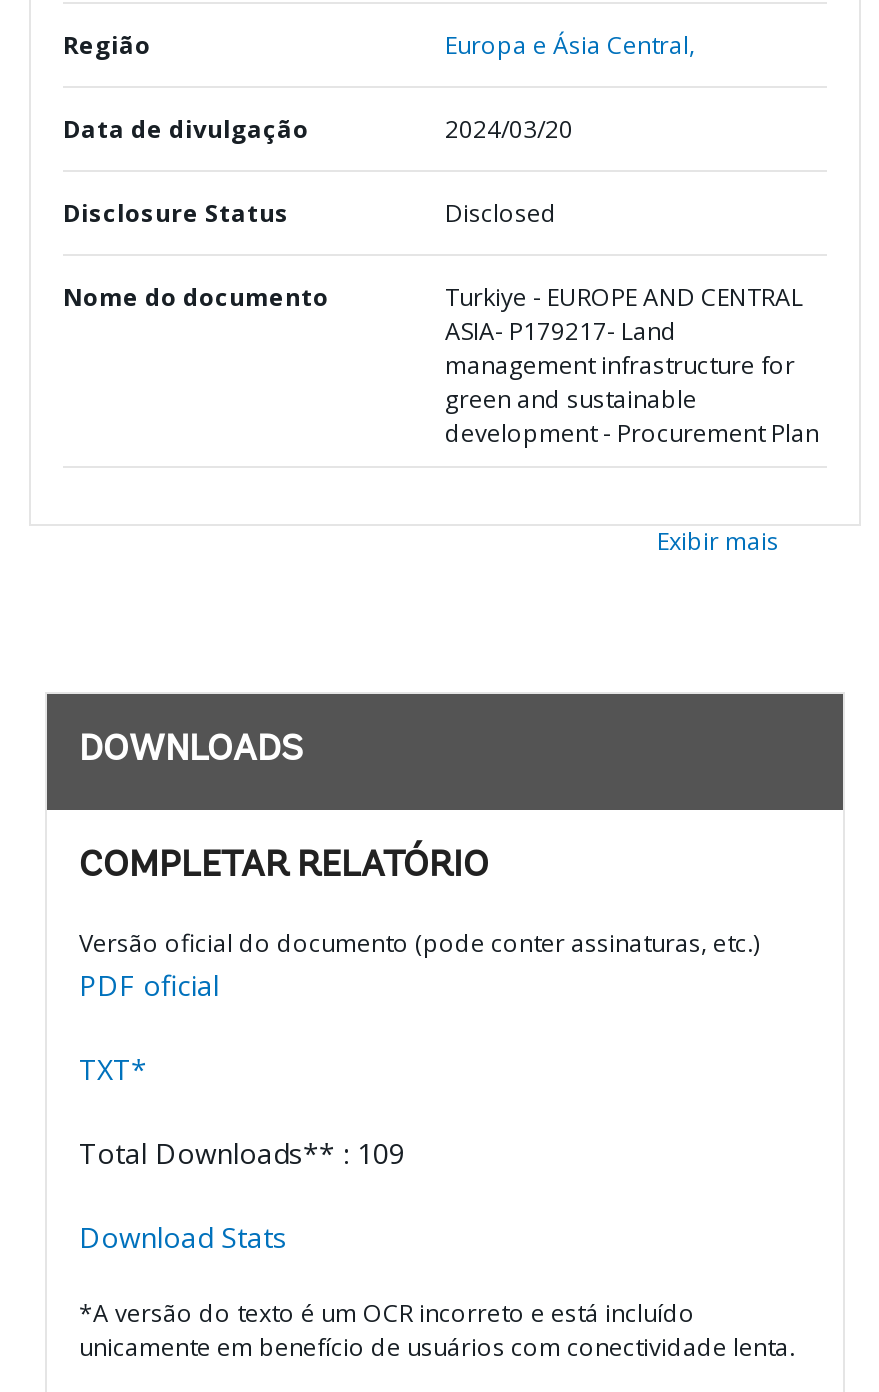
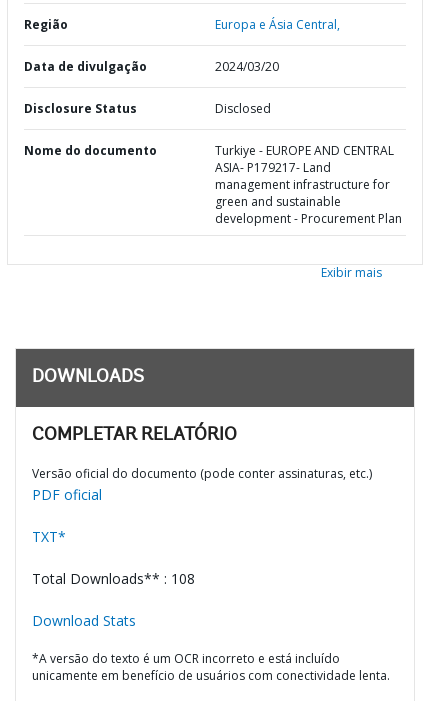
- Total Downloads** : 109
+ Total Downloads** : 108
